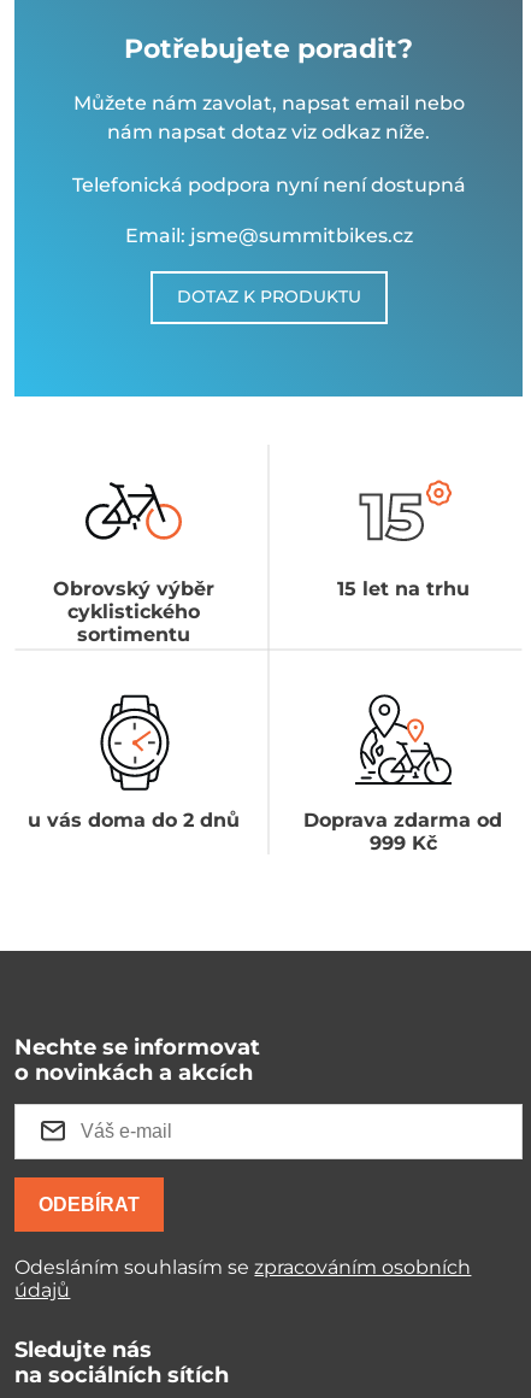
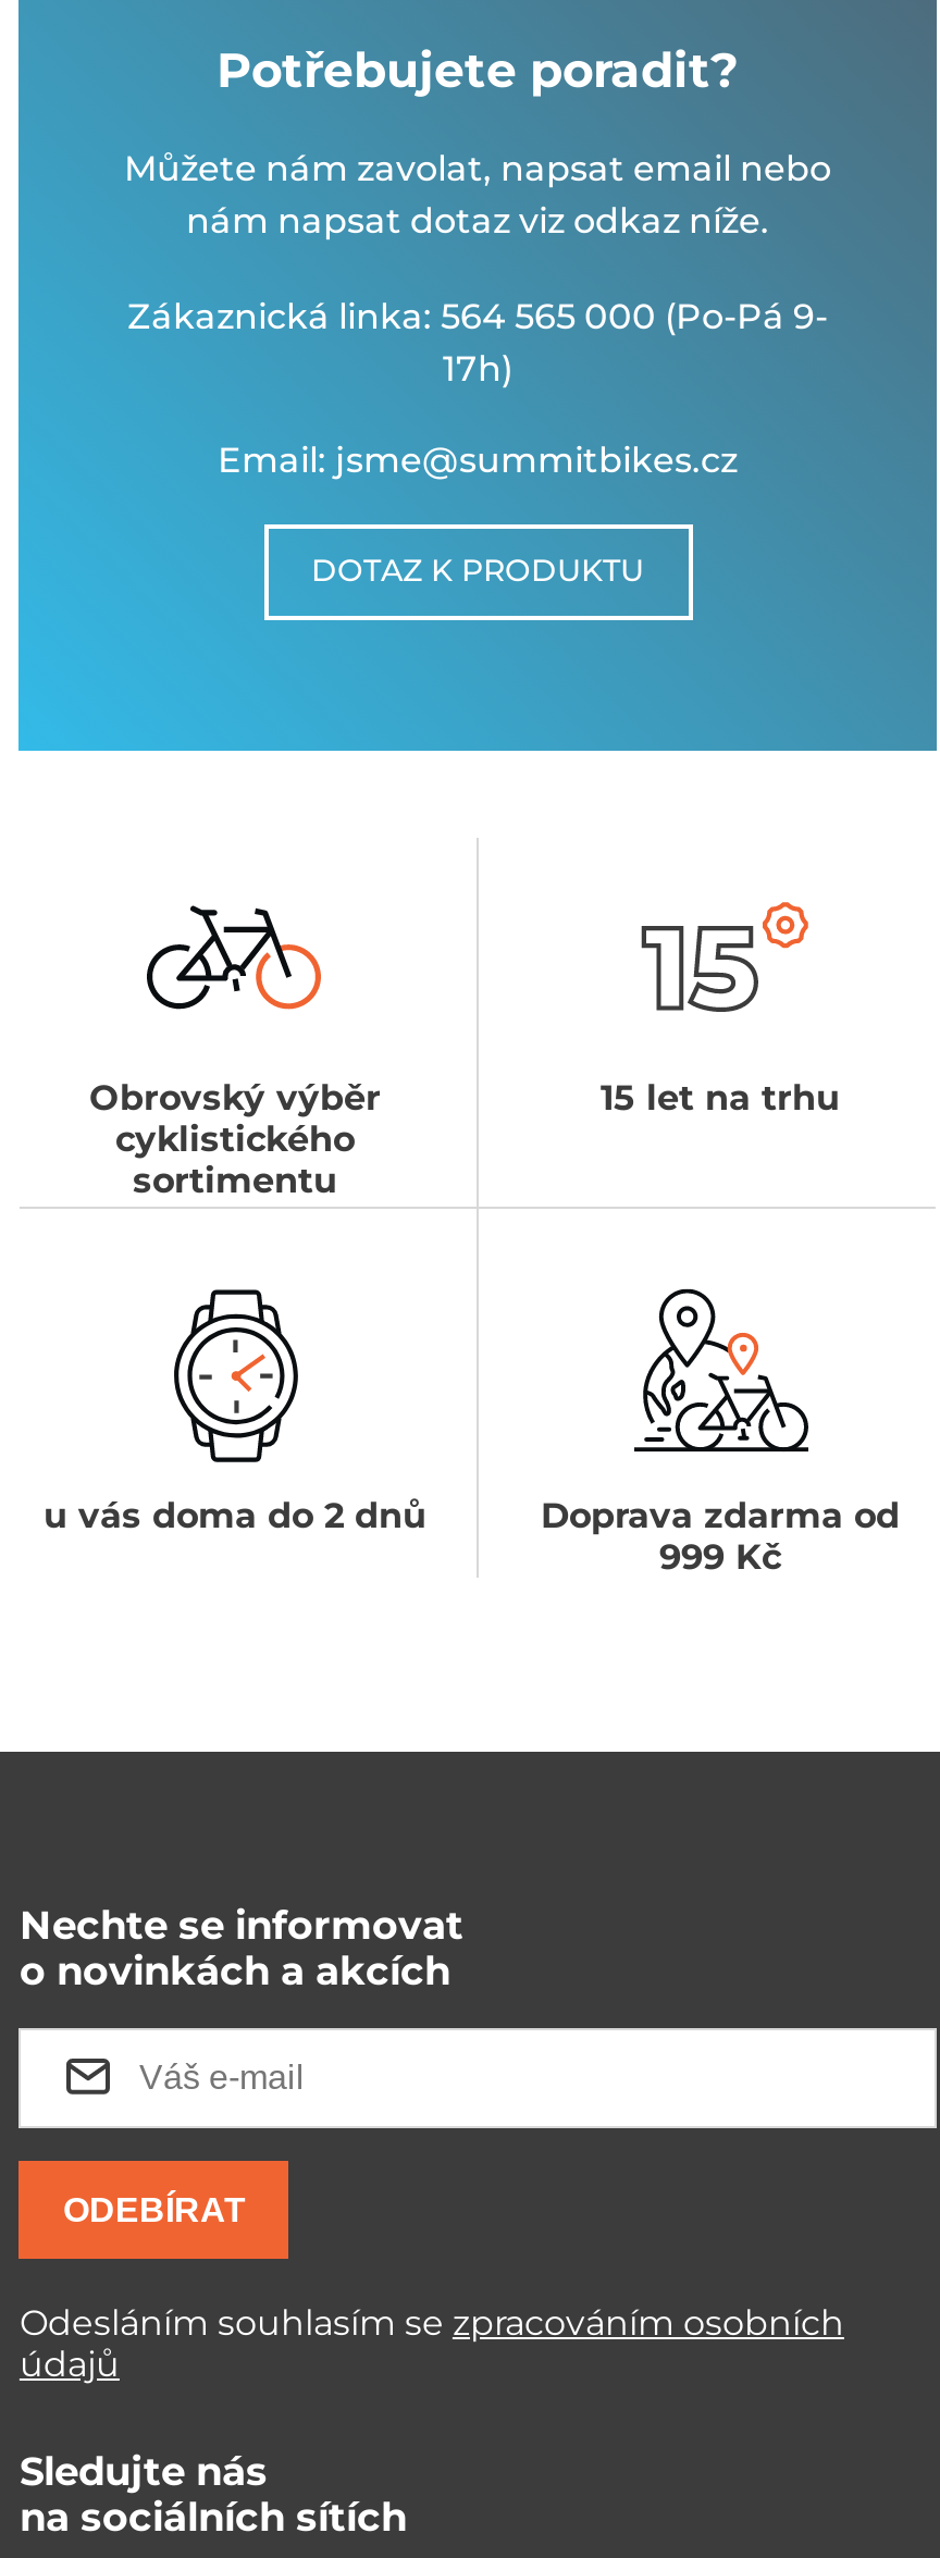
- Telefonická podpora nyní není dostupná
+ Zákaznická linka: 564 565 000 (Po-Pá 9-
+ 17h)
